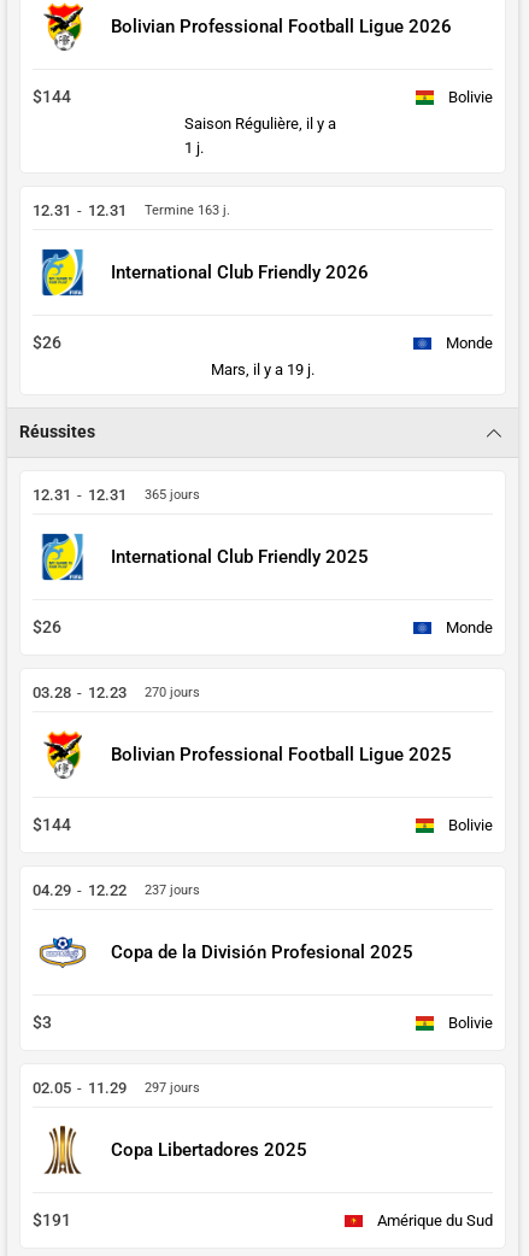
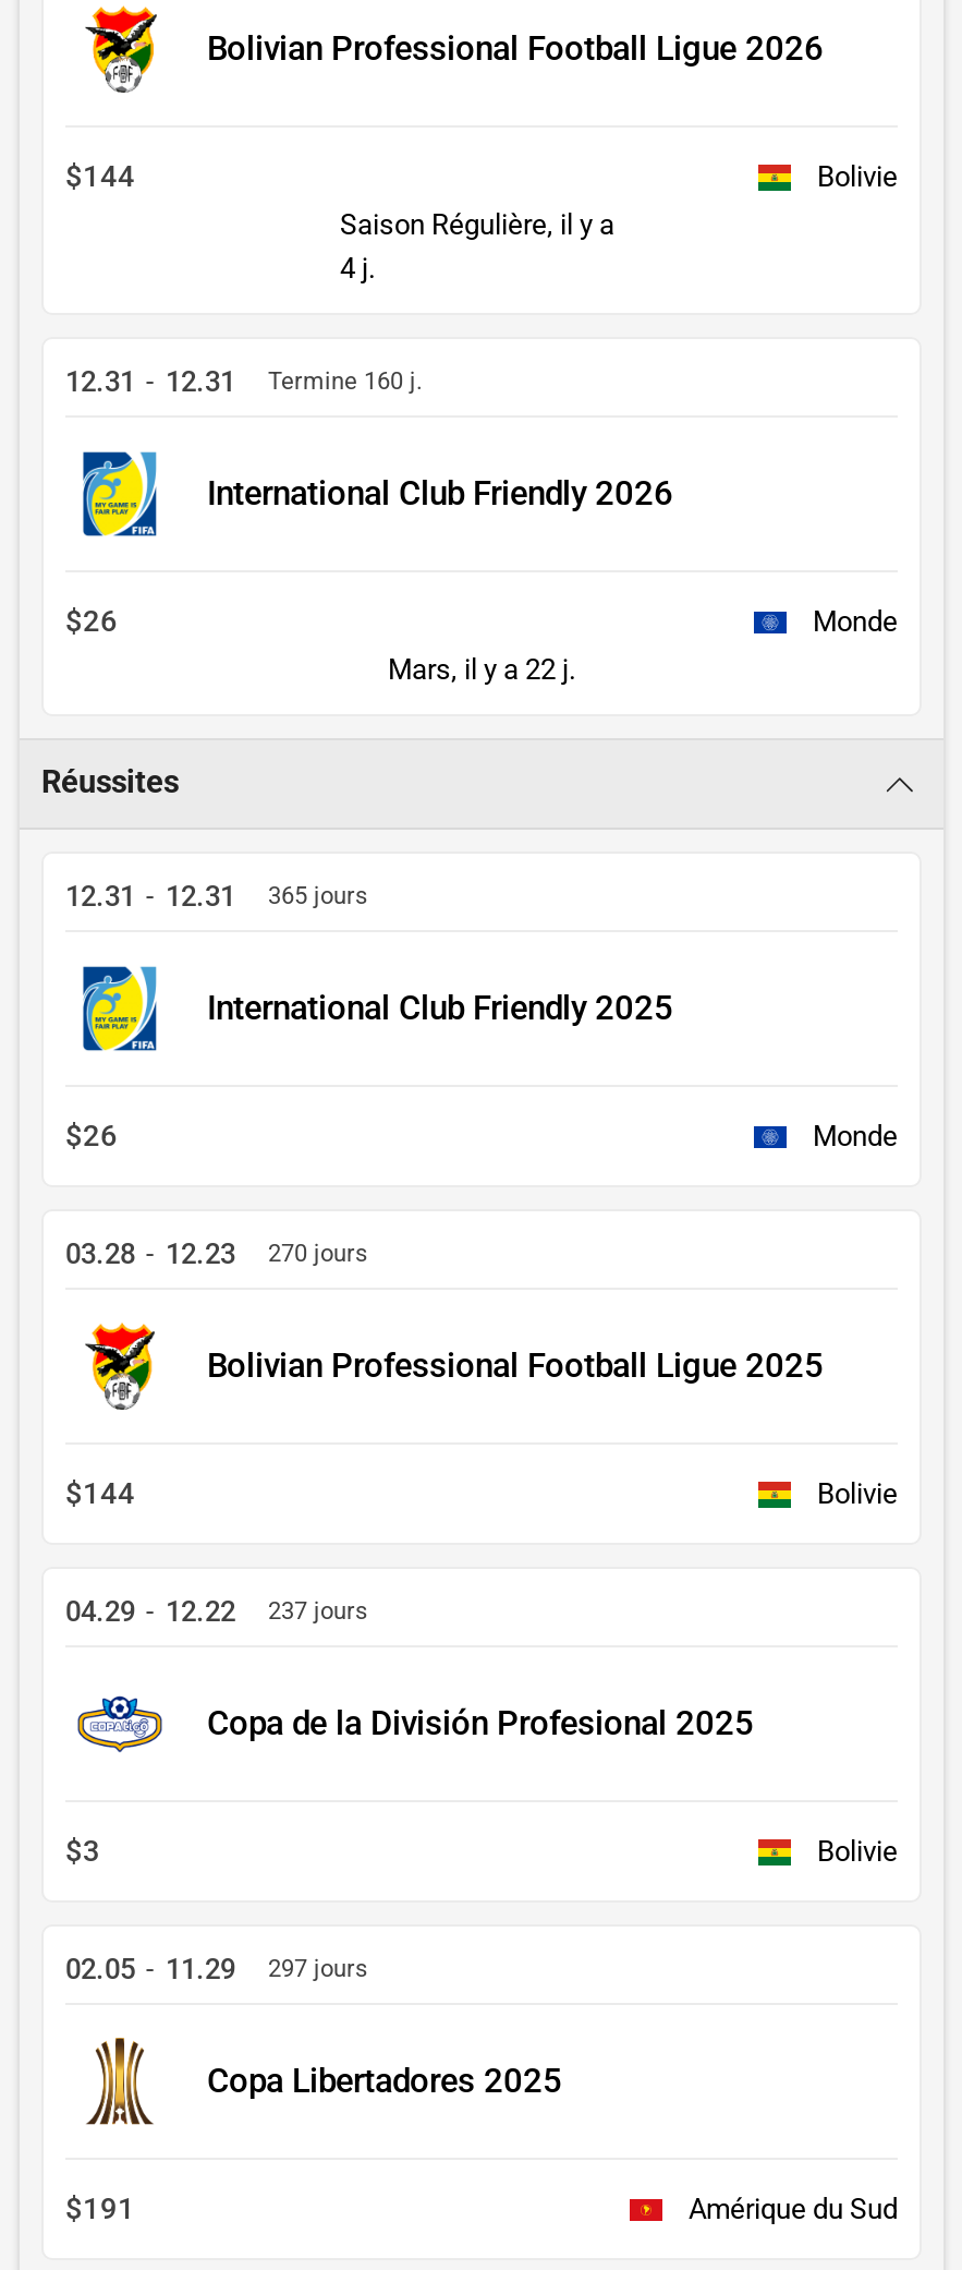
- 1 j.
+ 4 j.

- 12.31 - 12.31 Termine 163 j.
+ 12.31 - 12.31 Termine 160 j.

- Mars, il y a 19 j.
+ Mars, il y a 22 j.
